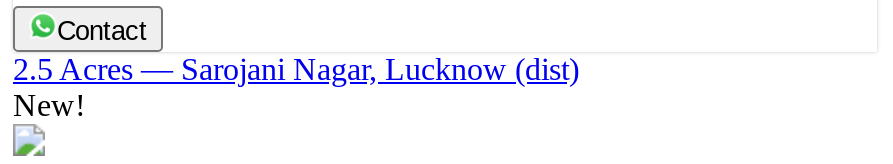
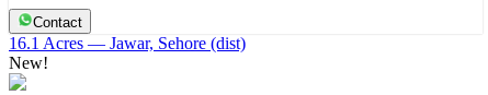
- 2.5 Acres— Sarojani Nagar, Lucknow (dist)
+ 16.1 Acres— Jawar, Sehore (dist)
